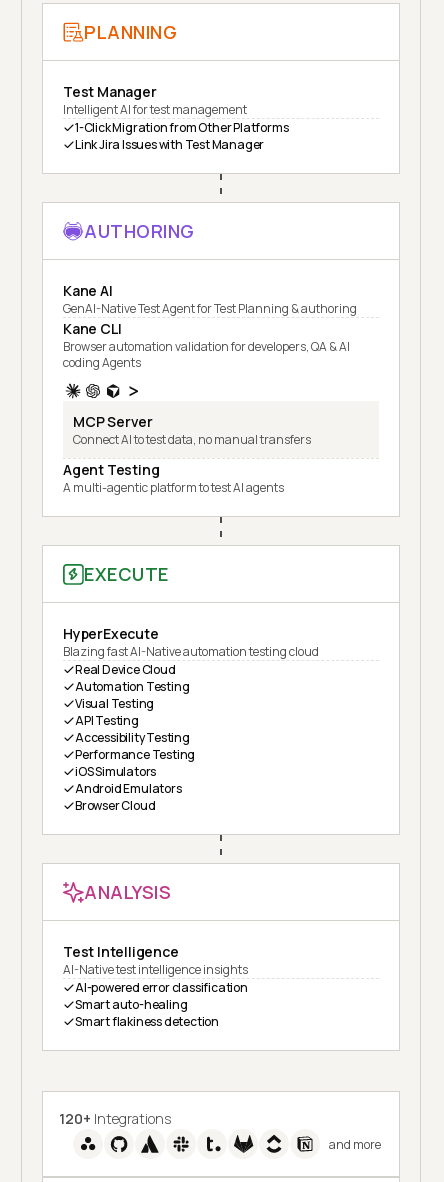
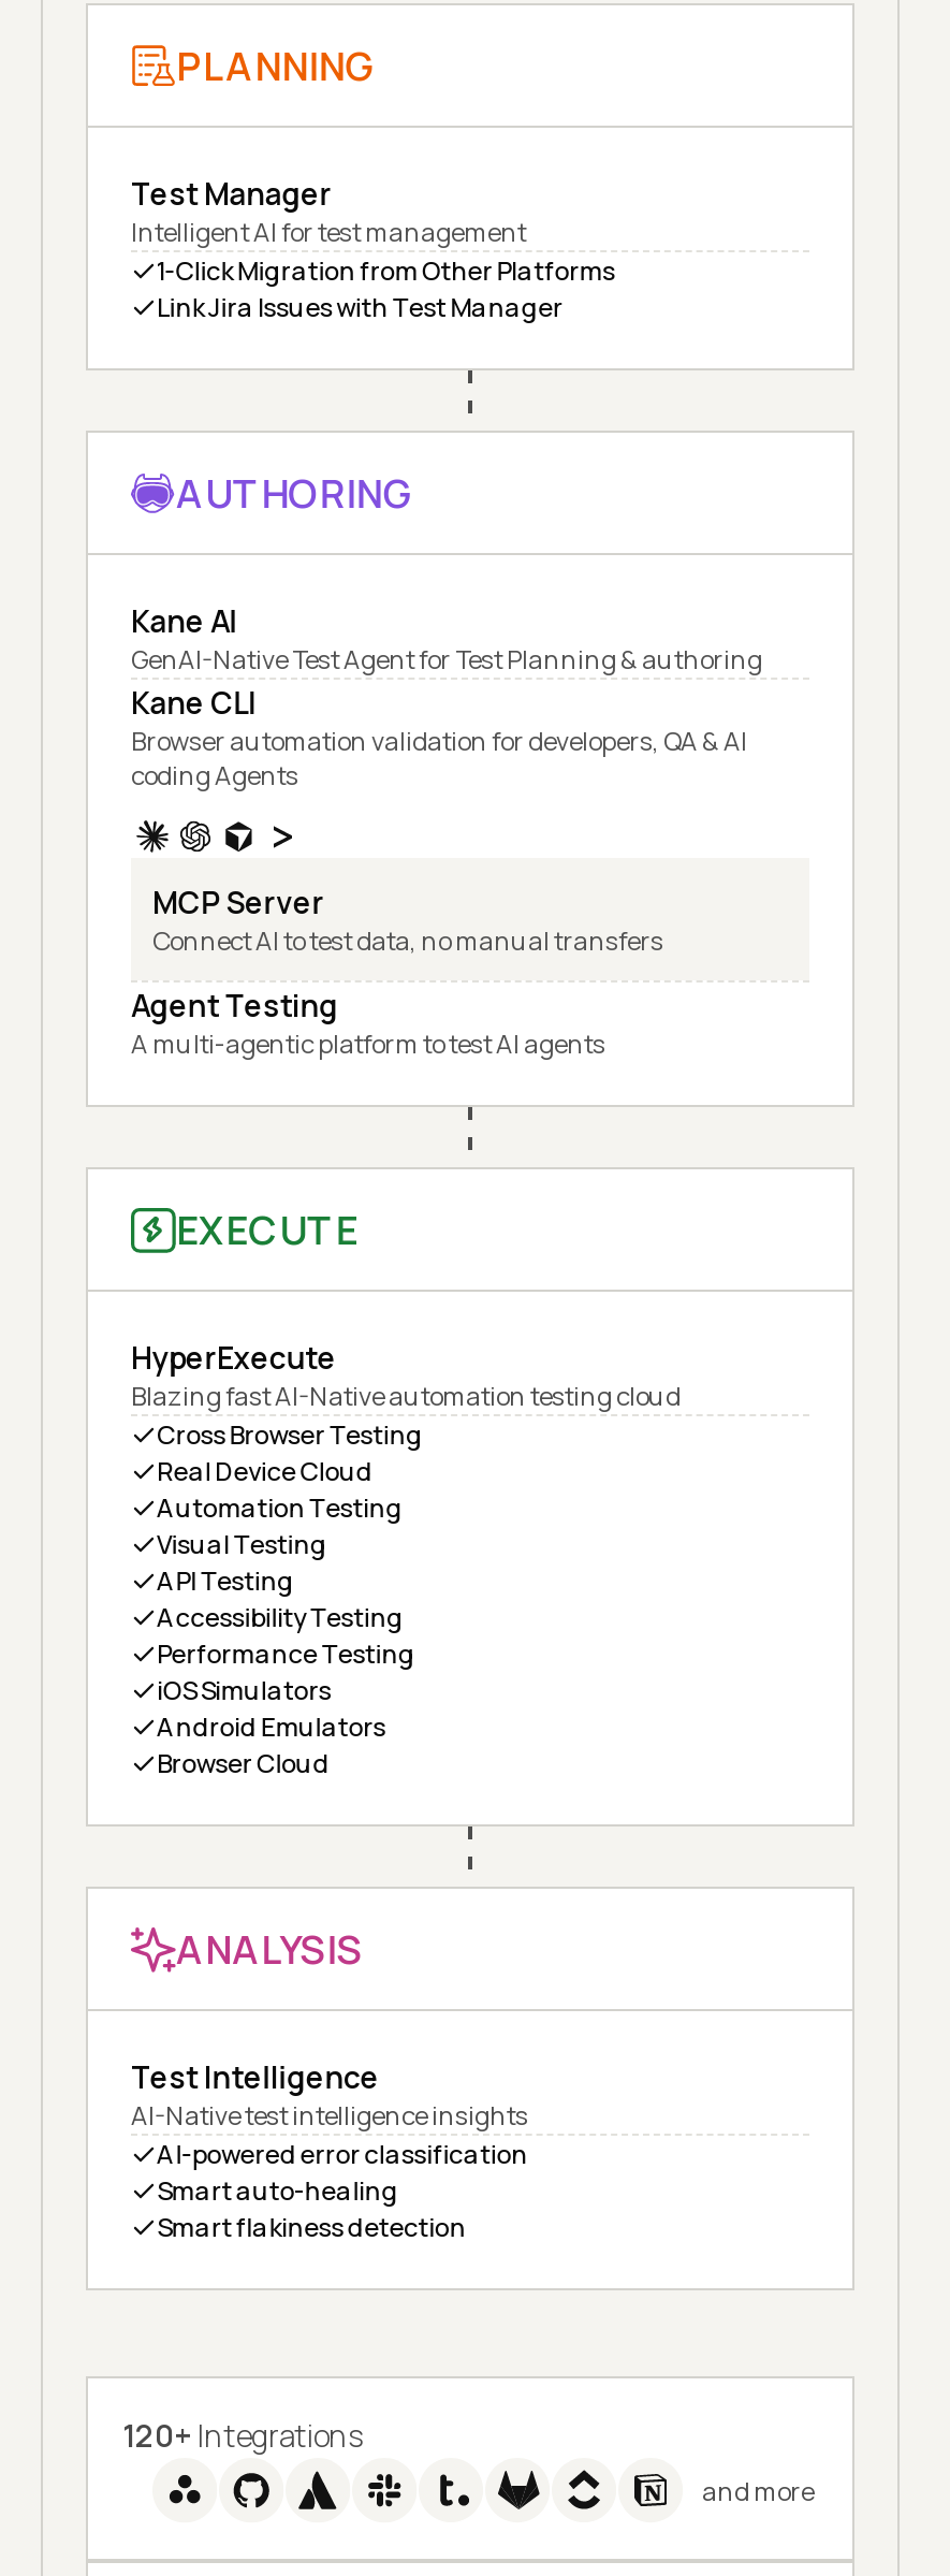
+ Cross Browser Testing
